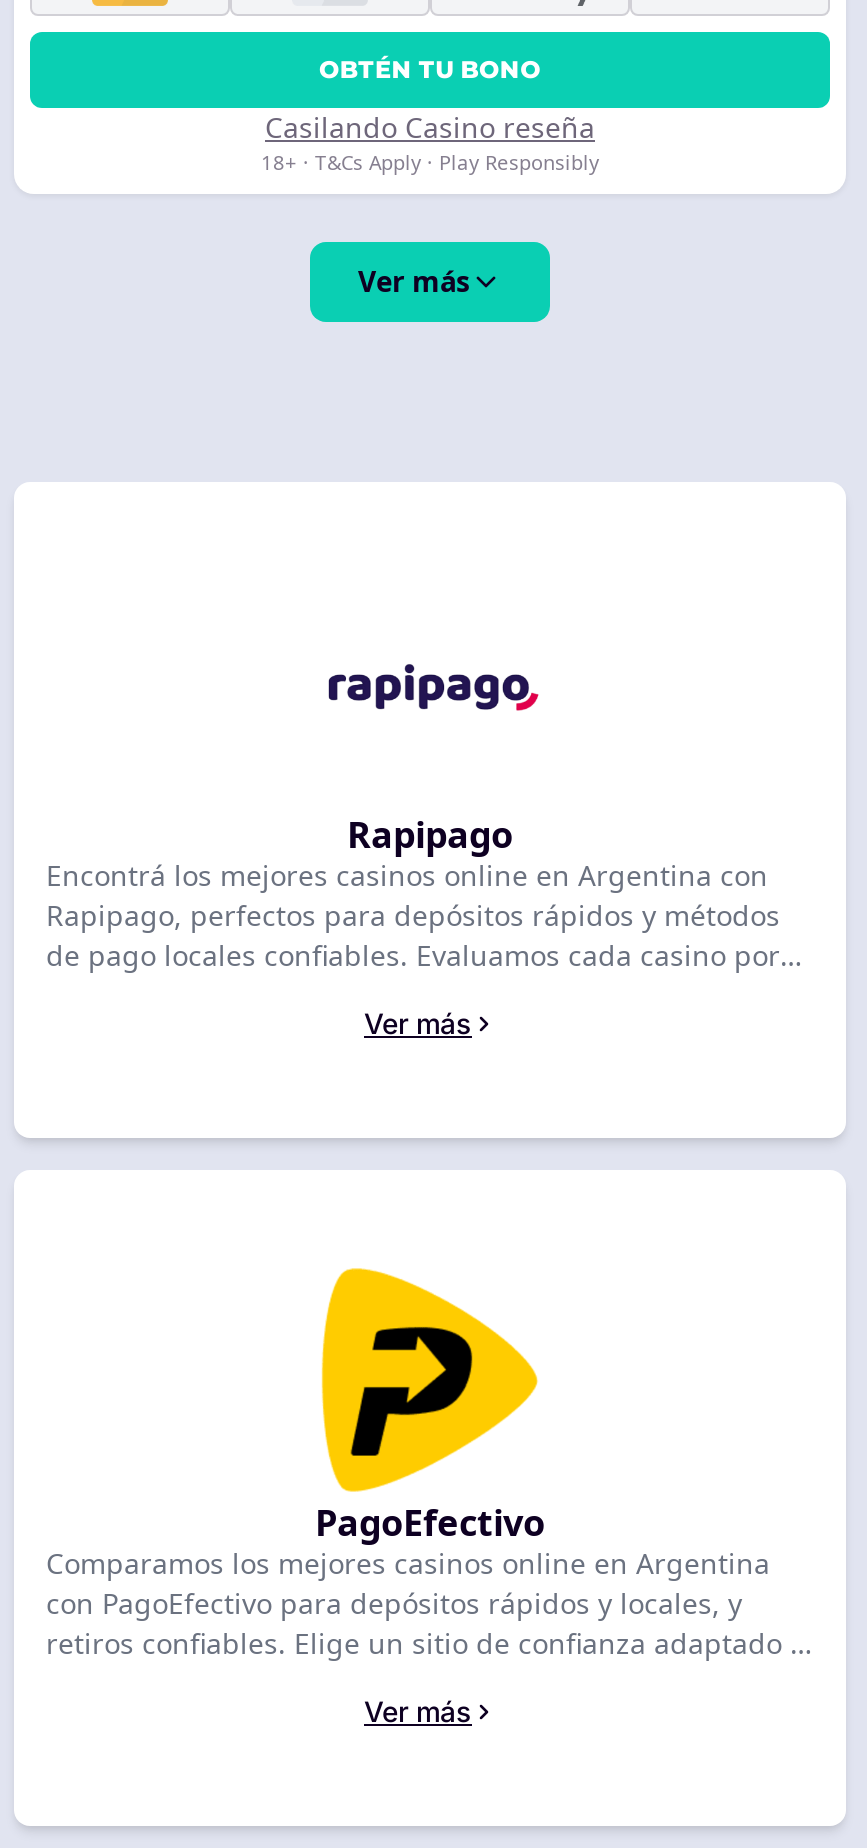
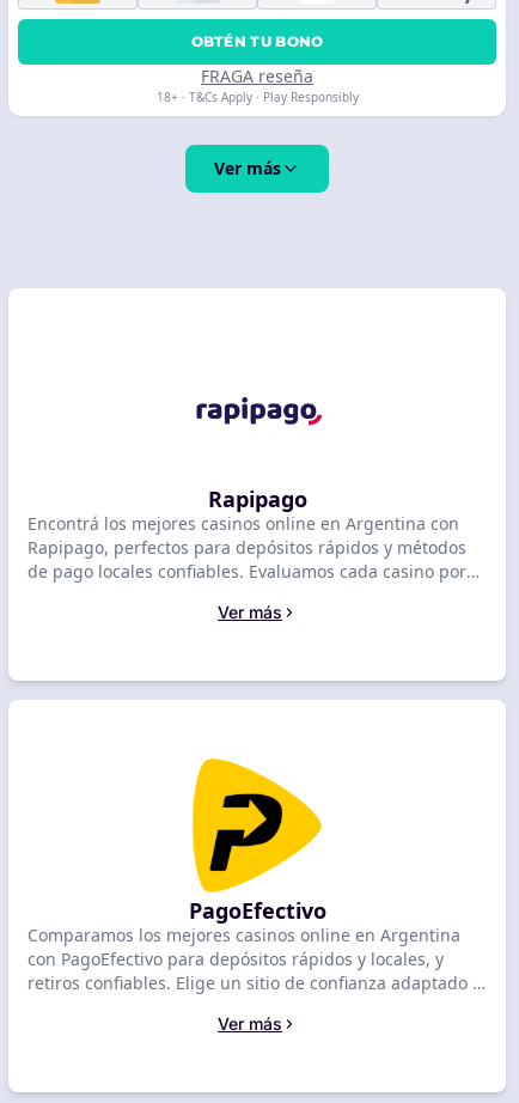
- Casilando Casino reseña
+ FRAGA reseña
